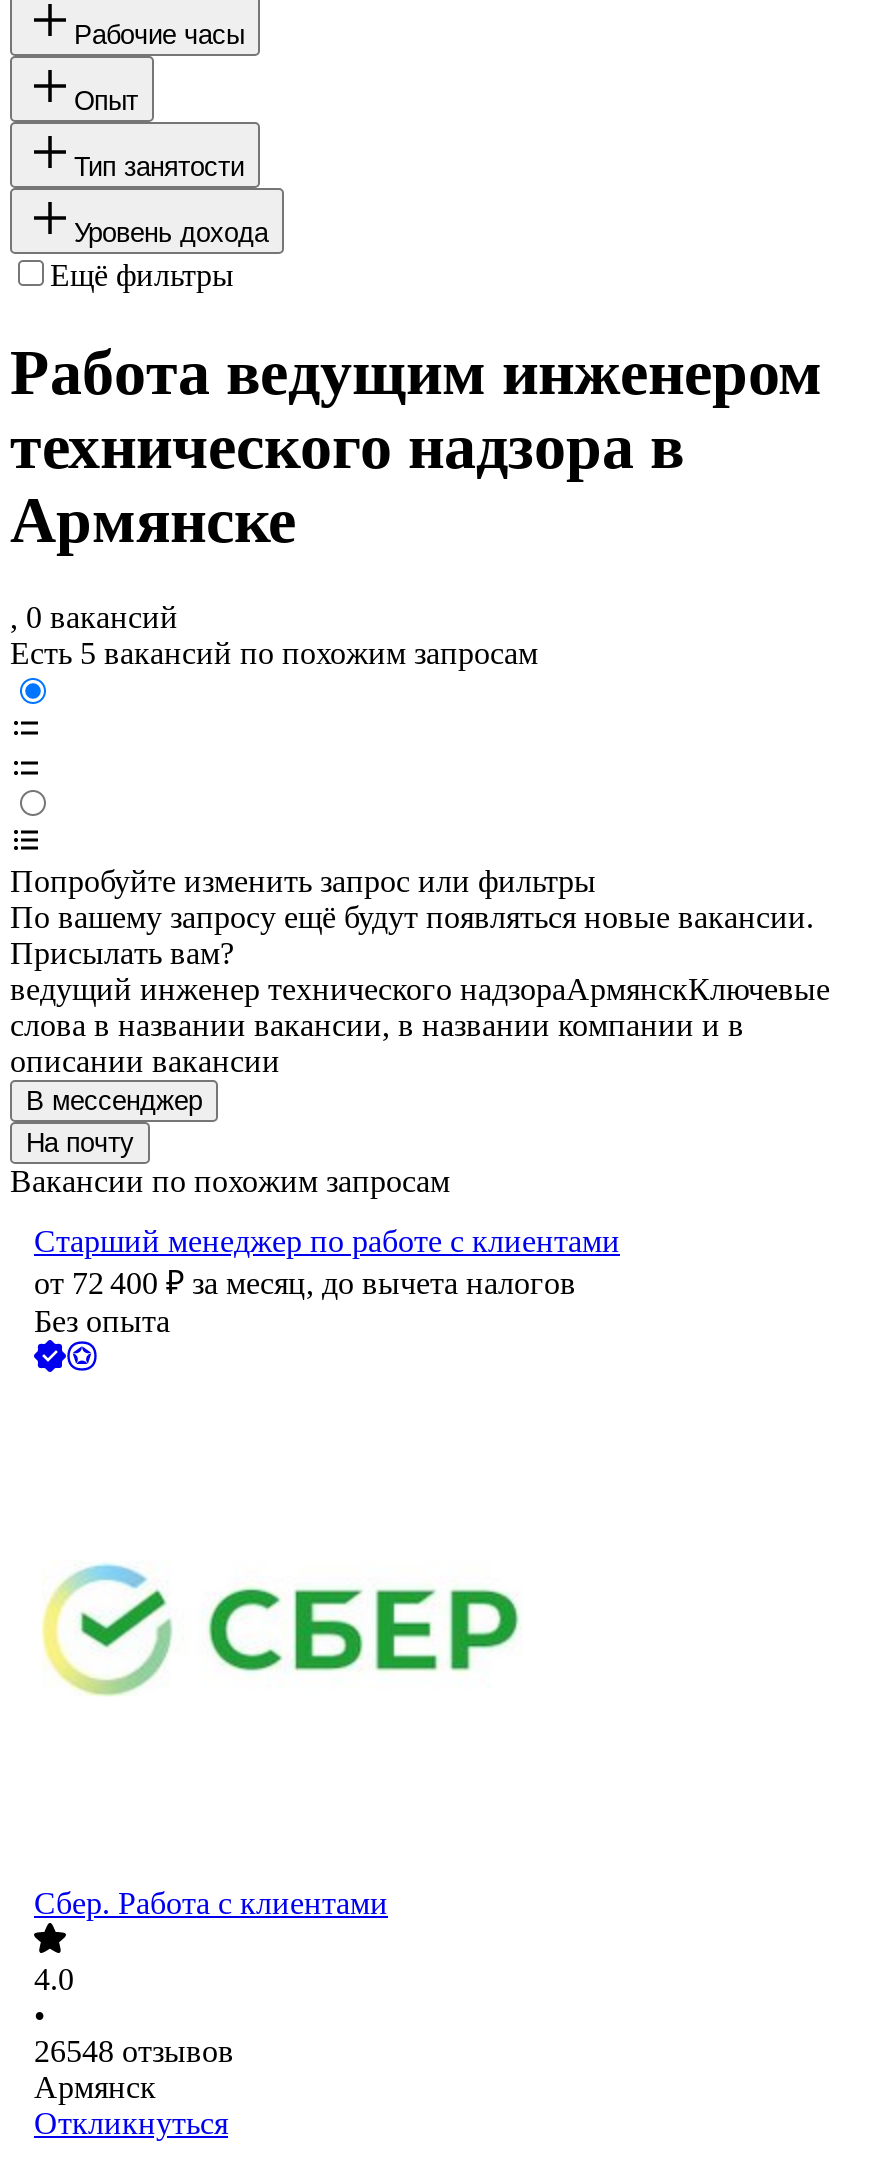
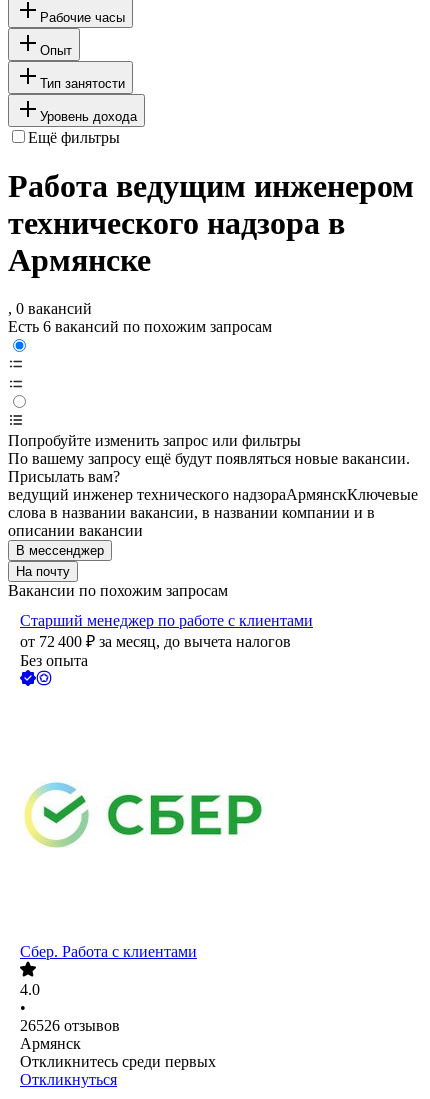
- Есть 5 вакансий по похожим запросам
+ Есть 6 вакансий по похожим запросам

- 26548 отзывов
+ 26526 отзывов

+ Откликнитесь среди первых
